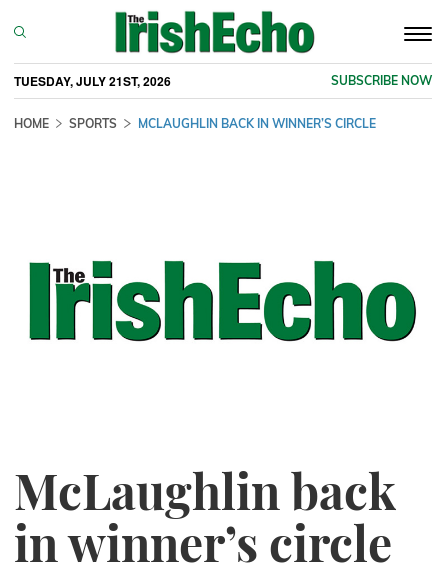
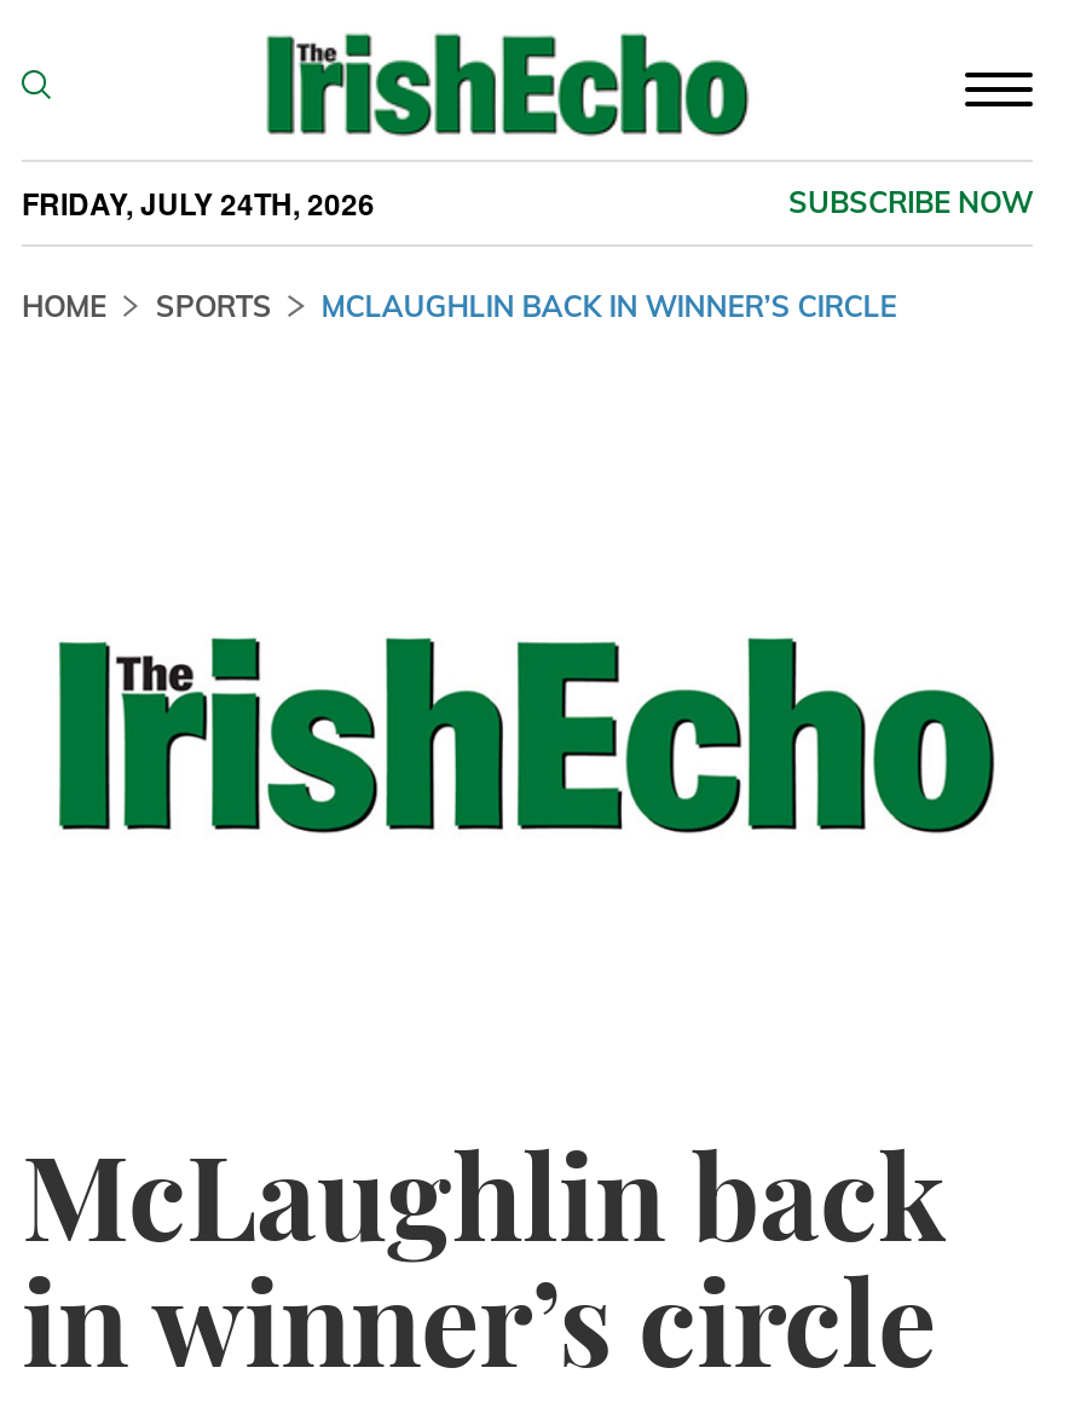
- TUESDAY, JULY 21ST, 2026
+ FRIDAY, JULY 24TH, 2026
